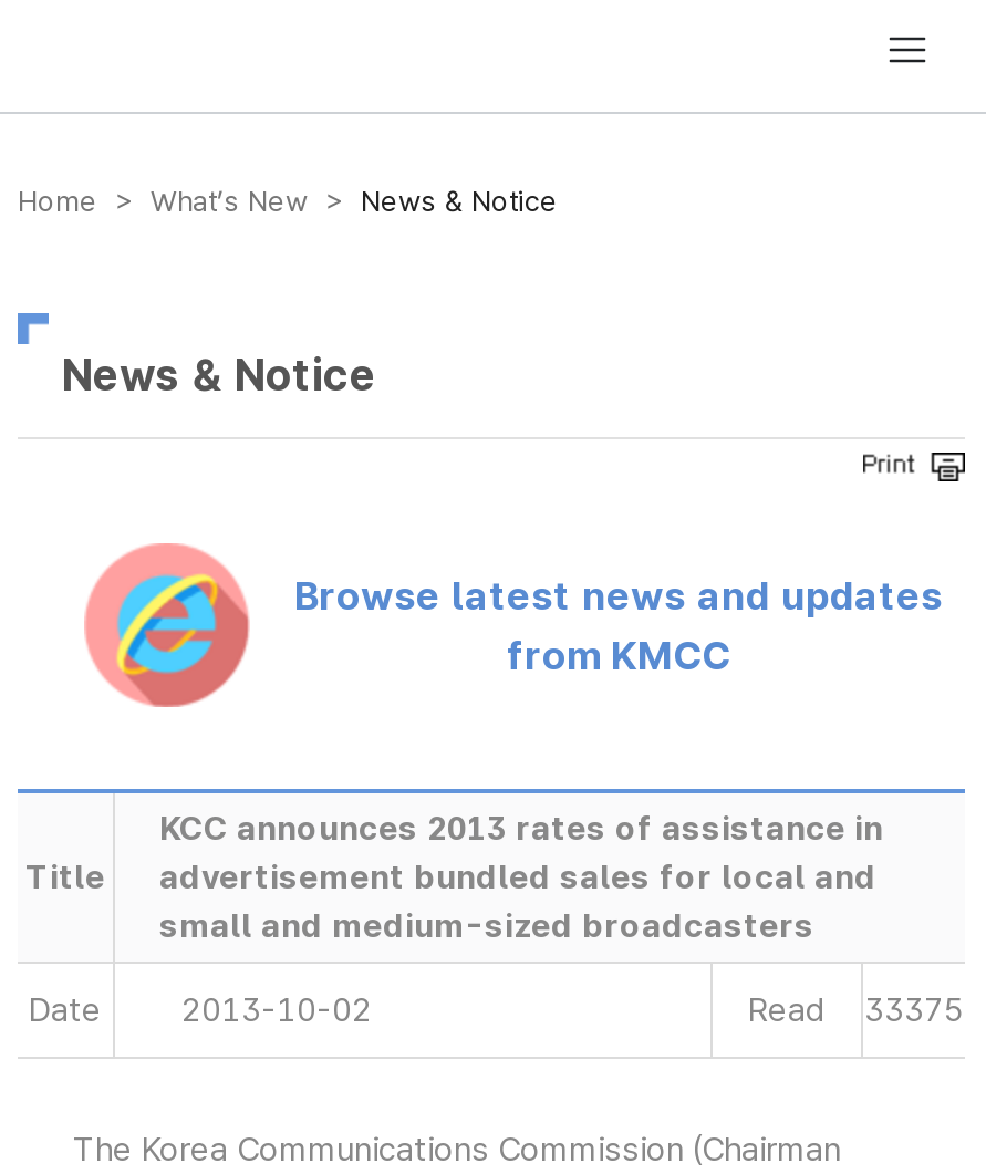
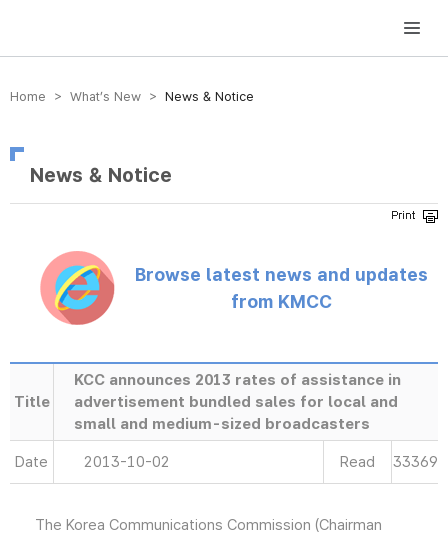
- Read 33375
+ Read 33369
